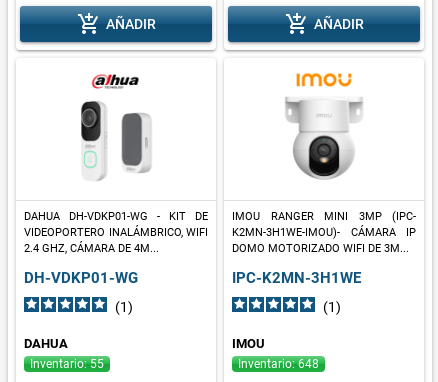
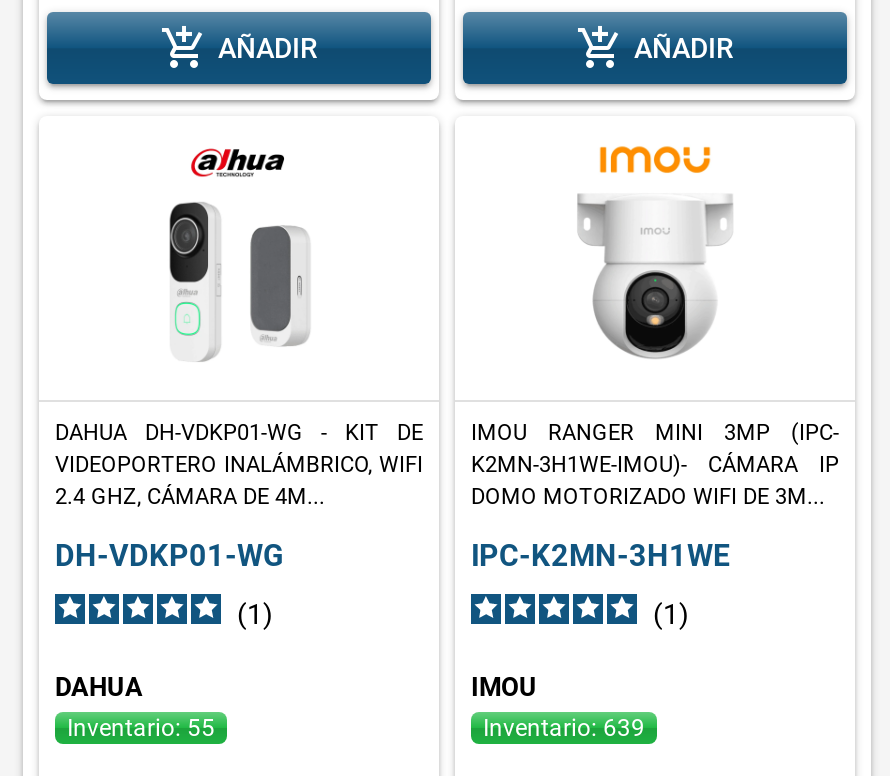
- Inventario: 648
+ Inventario: 639
